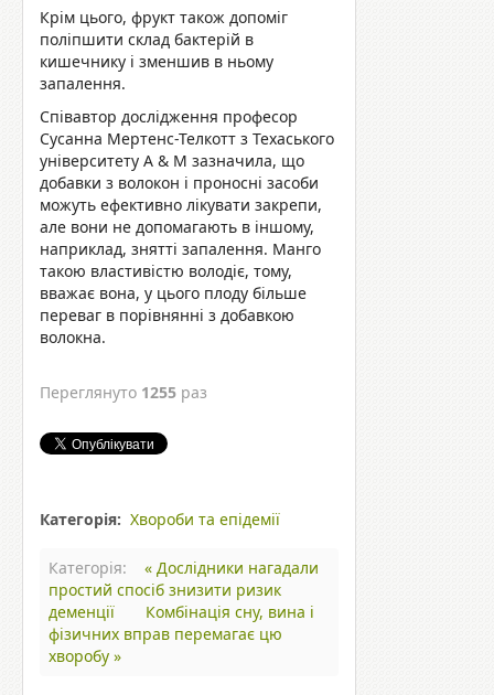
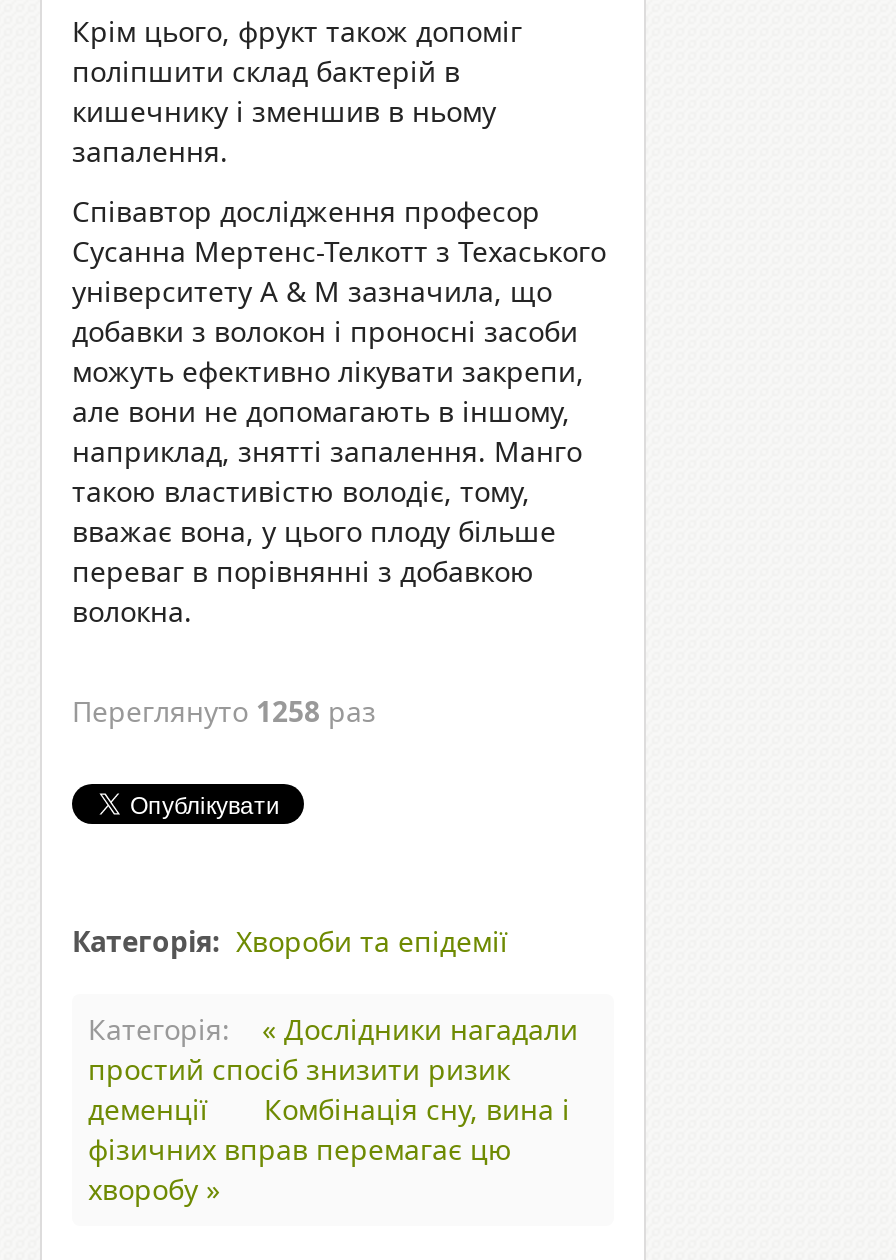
- Переглянуто 1255 раз
+ Переглянуто 1258 раз
